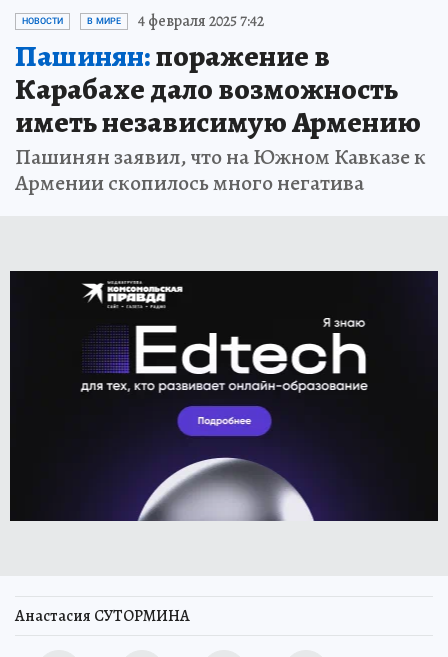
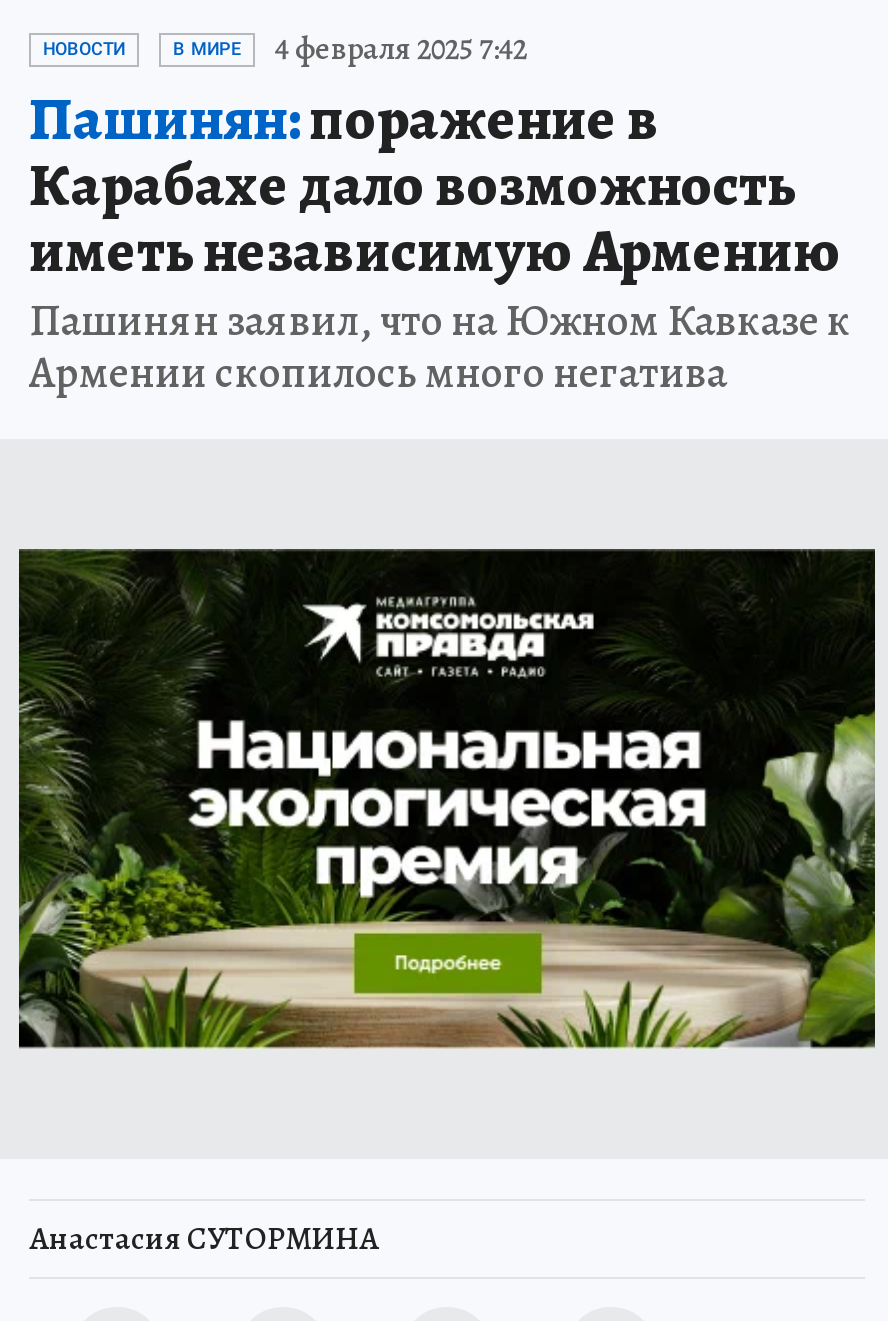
- [image]
+ [image]
